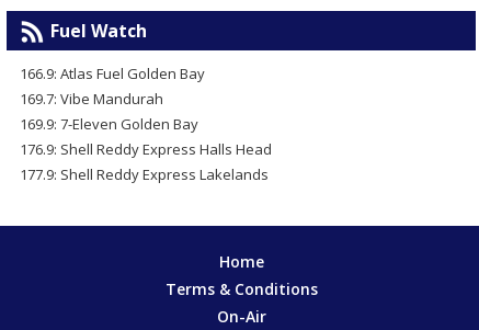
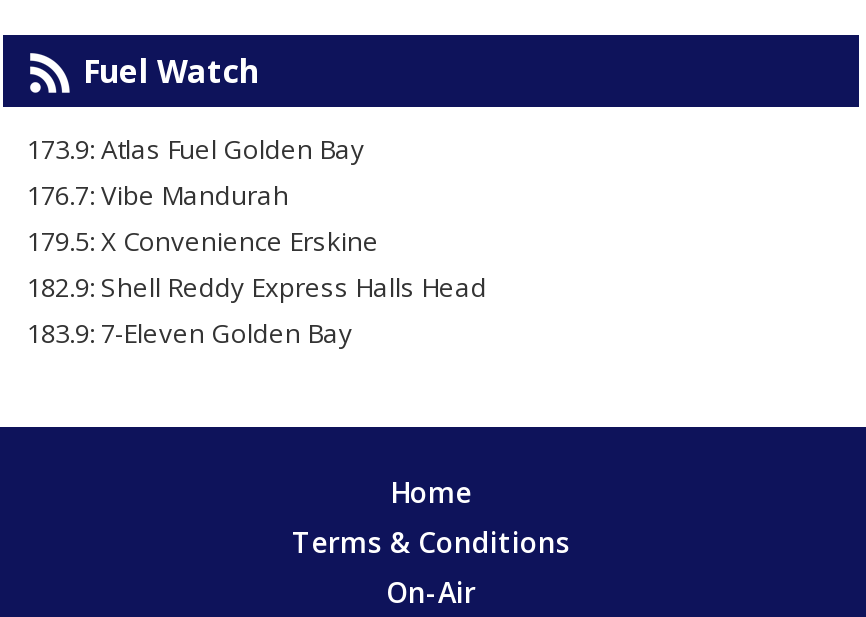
- 166.9: Atlas Fuel Golden Bay
- 169.7: Vibe Mandurah
- 169.9: 7-Eleven Golden Bay
- 176.9: Shell Reddy Express Halls Head
- 177.9: Shell Reddy Express Lakelands
+ 173.9: Atlas Fuel Golden Bay
+ 176.7: Vibe Mandurah
+ 179.5: X Convenience Erskine
+ 182.9: Shell Reddy Express Halls Head
+ 183.9: 7-Eleven Golden Bay
